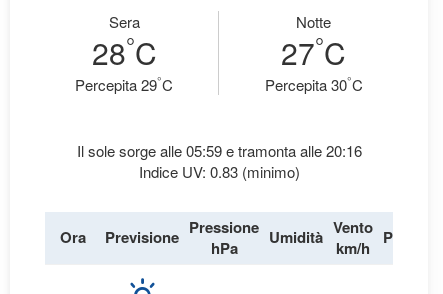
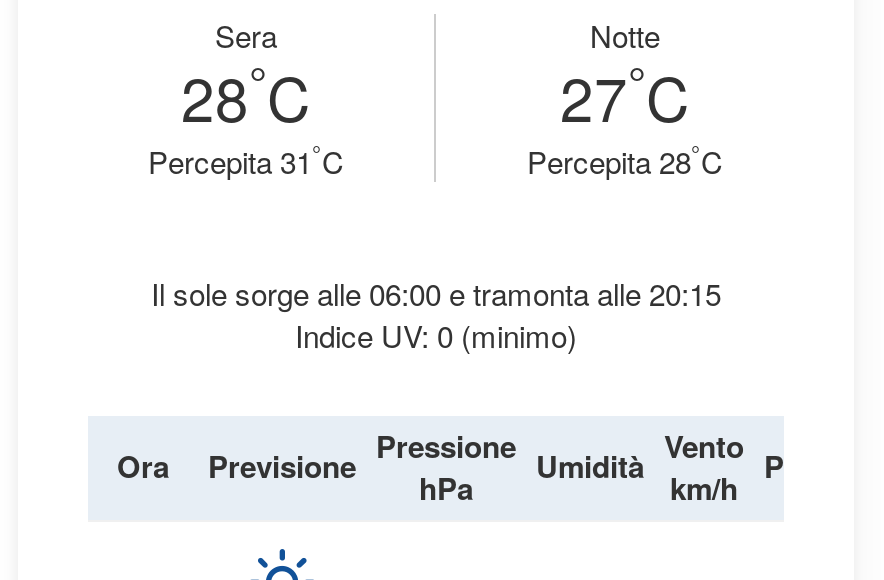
- Percepita 29°C
+ Percepita 31°C

- Percepita 30°C
+ Percepita 28°C

- Il sole sorge alle 05:59 e tramonta alle 20:16
+ Il sole sorge alle 06:00 e tramonta alle 20:15

- Indice UV: 0.83 (minimo)
+ Indice UV: 0 (minimo)
